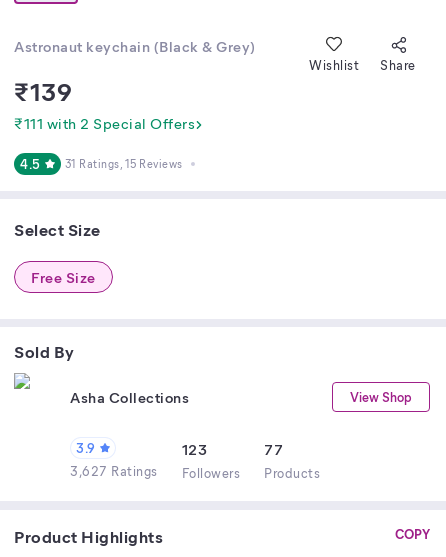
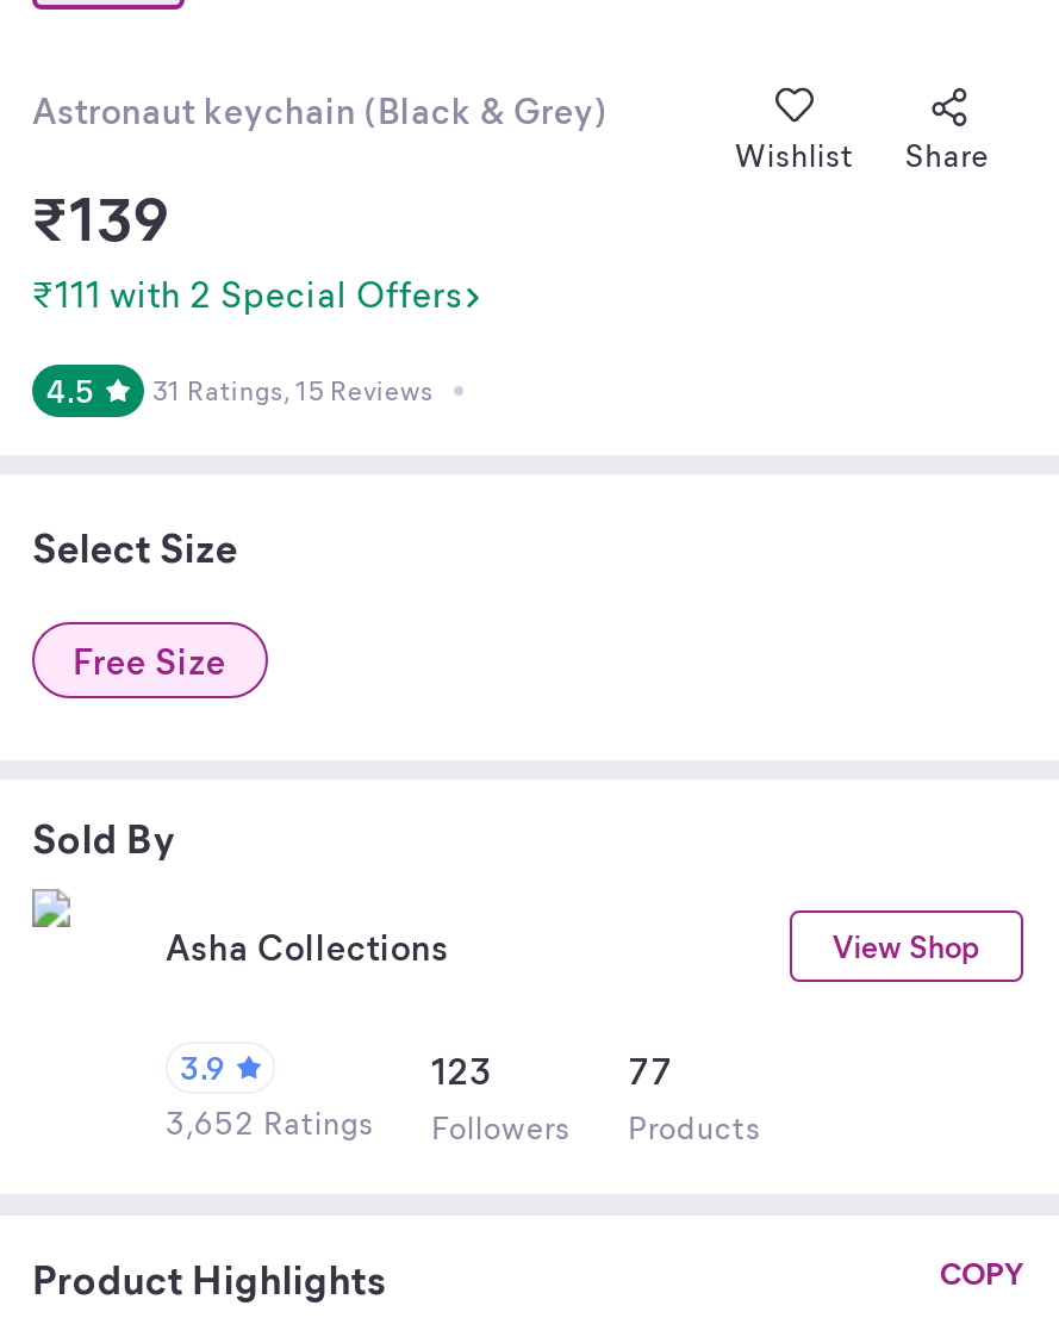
- 3,627 Ratings Followers Products
+ 3,652 Ratings Followers Products
